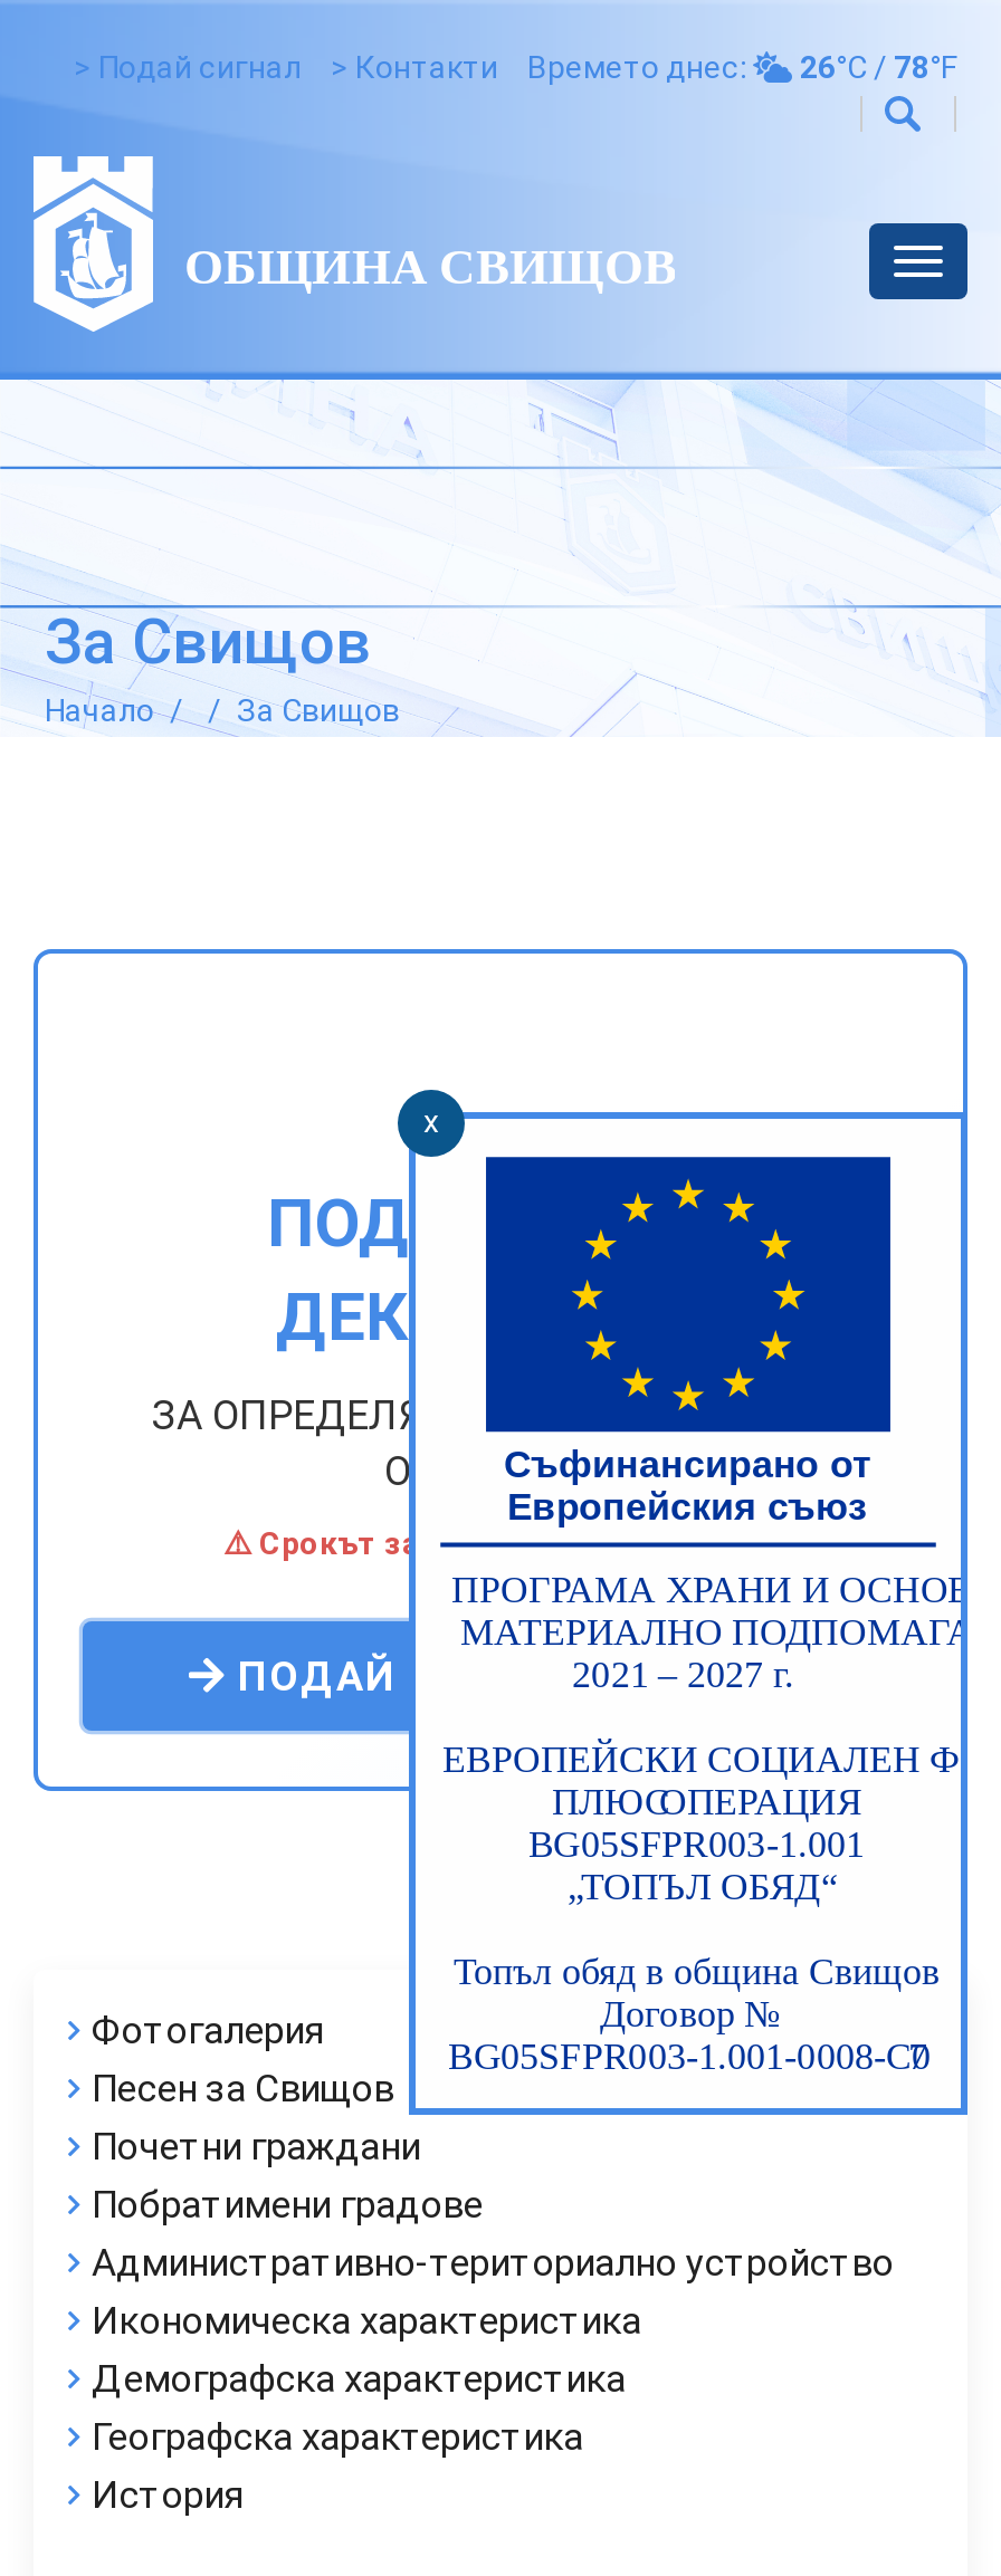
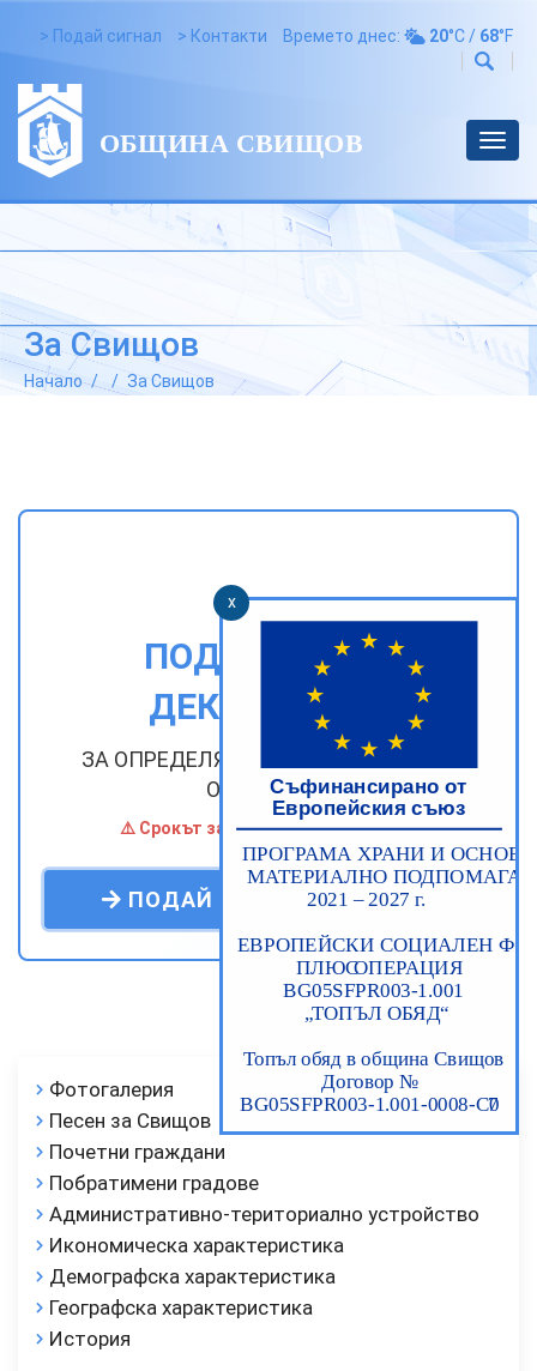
- 26°C / 78°F
+ 20°C / 68°F
